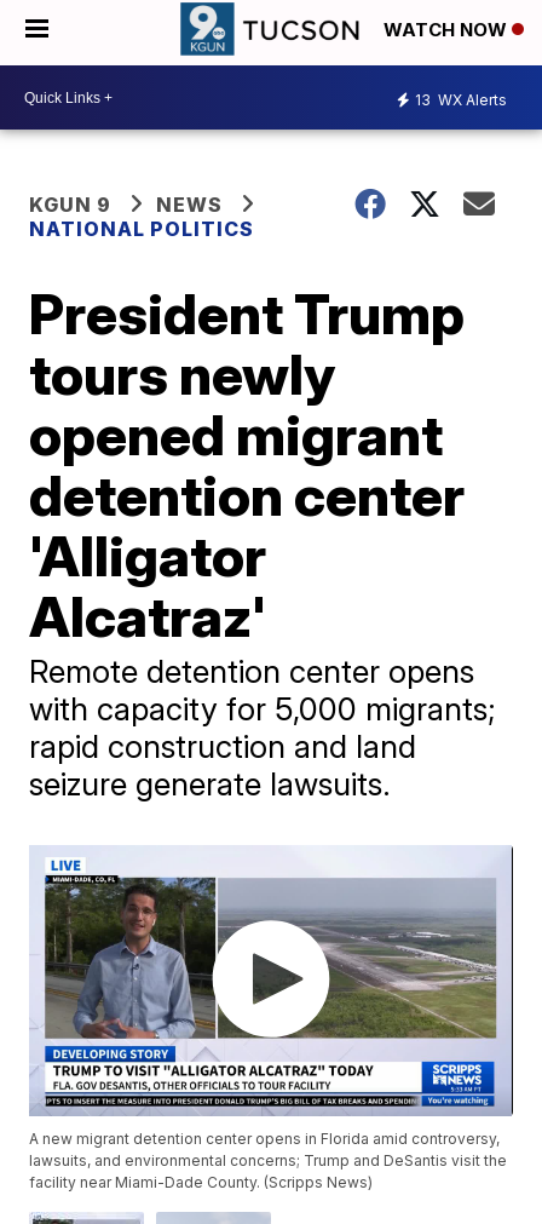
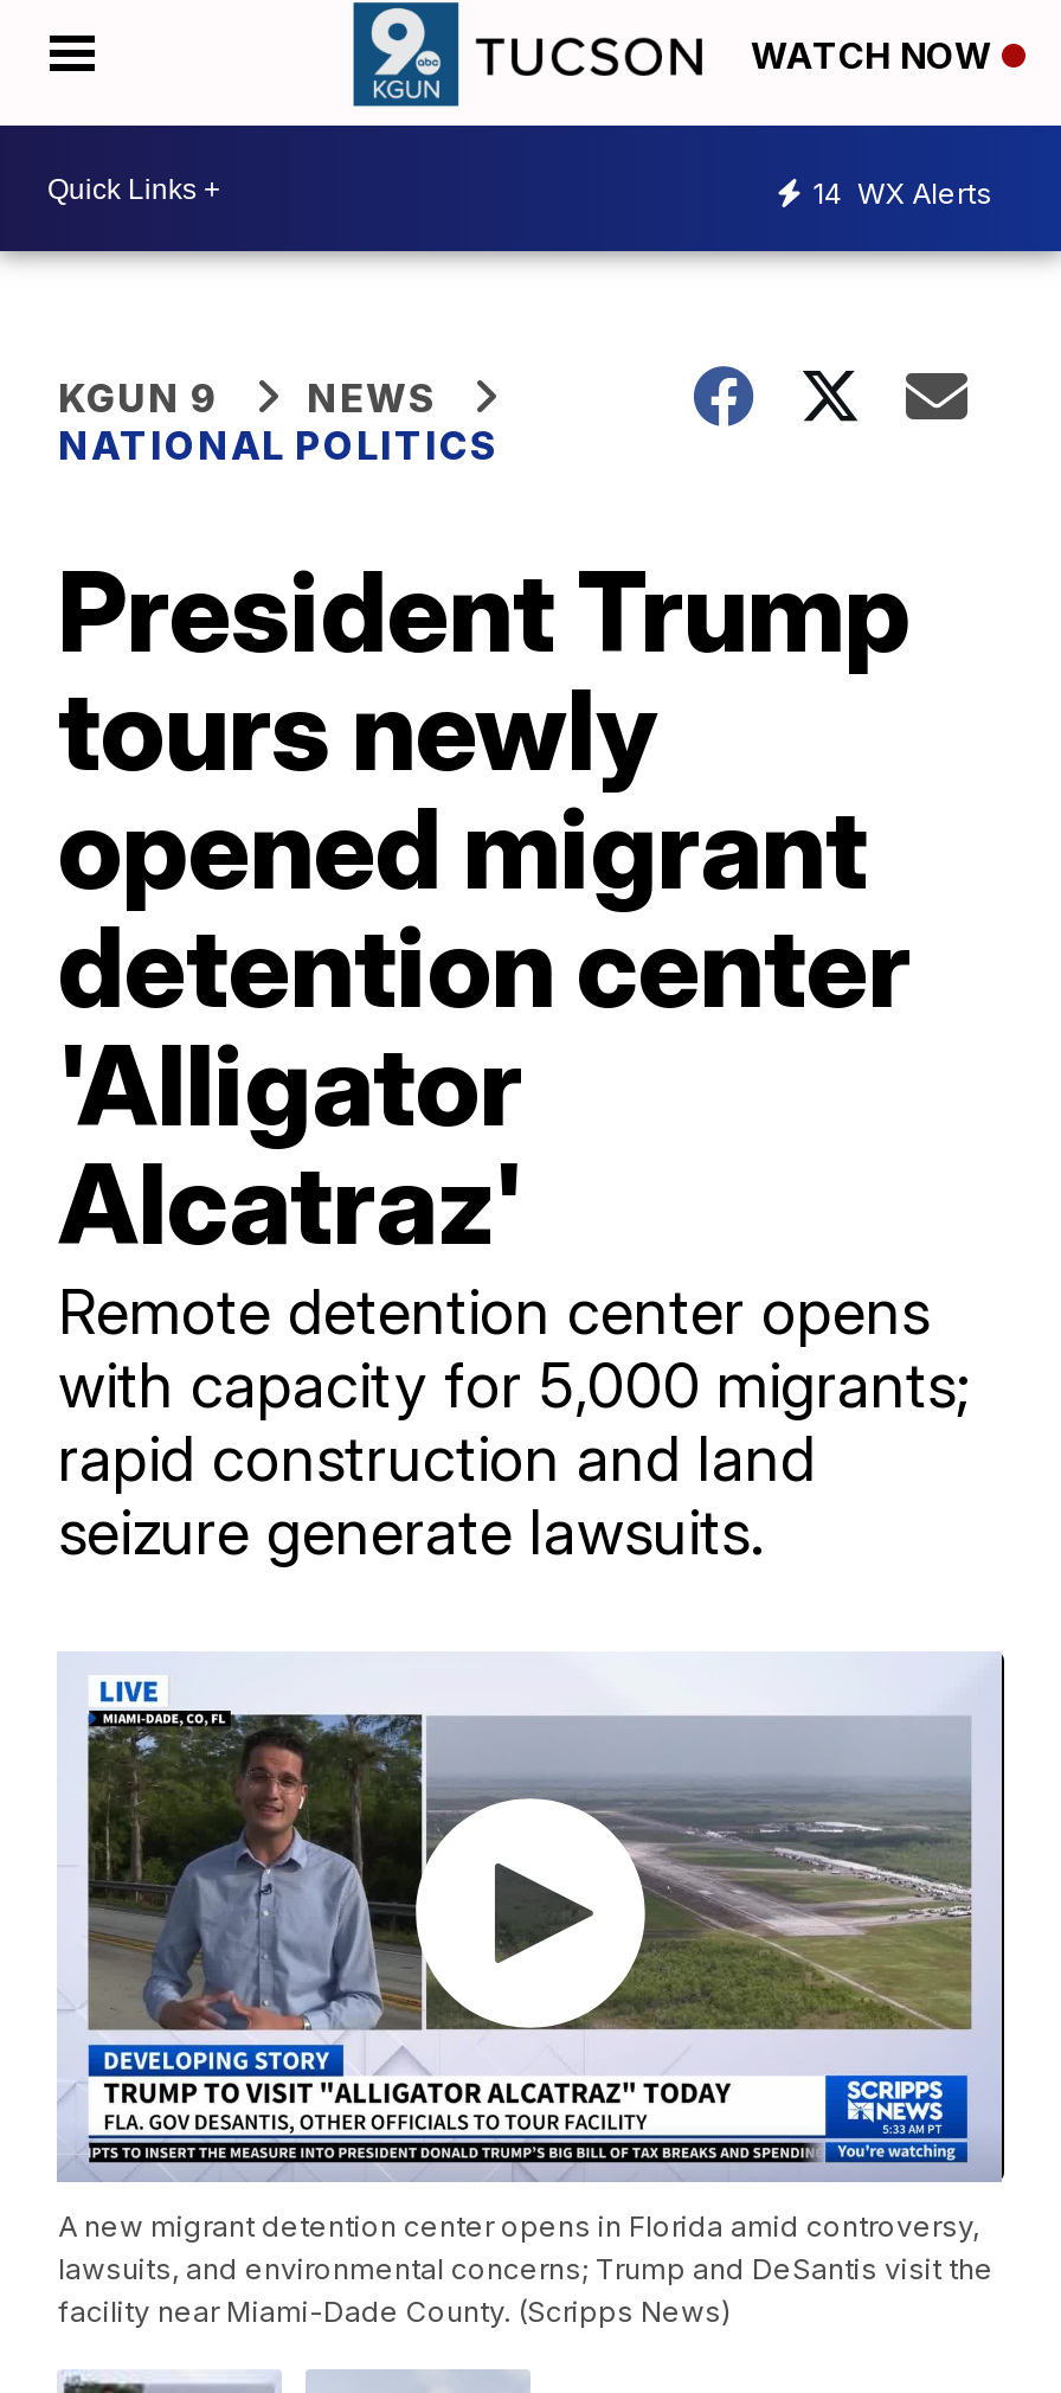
- 13 WX Alerts
+ 14 WX Alerts
